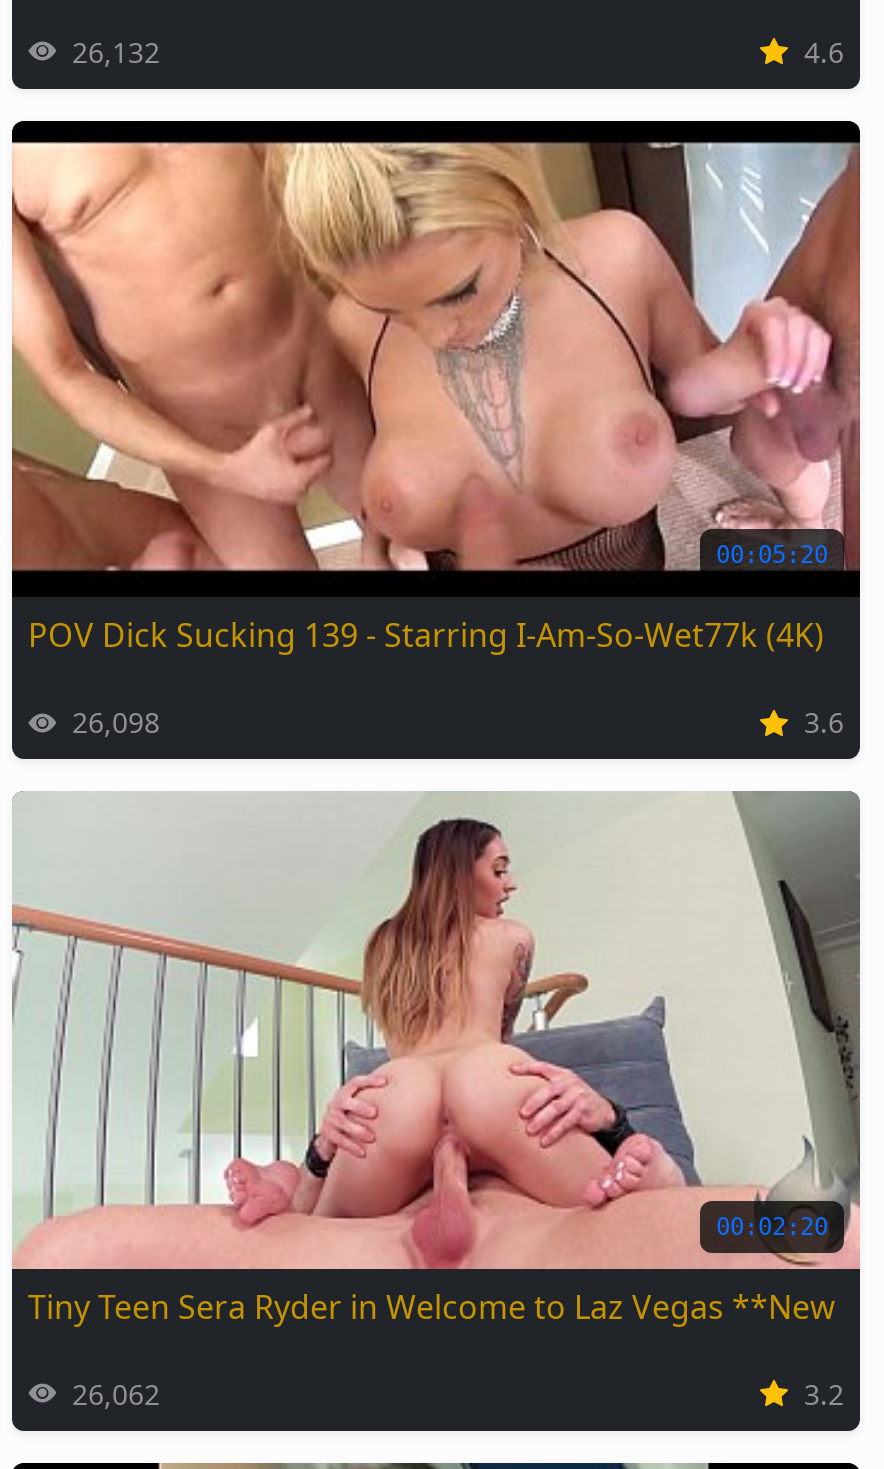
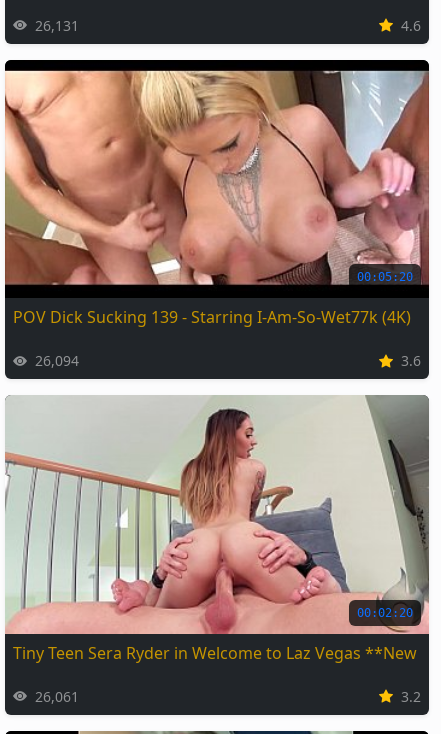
- 26,132
+ 26,131

- 26,098
+ 26,094

- 26,062
+ 26,061
